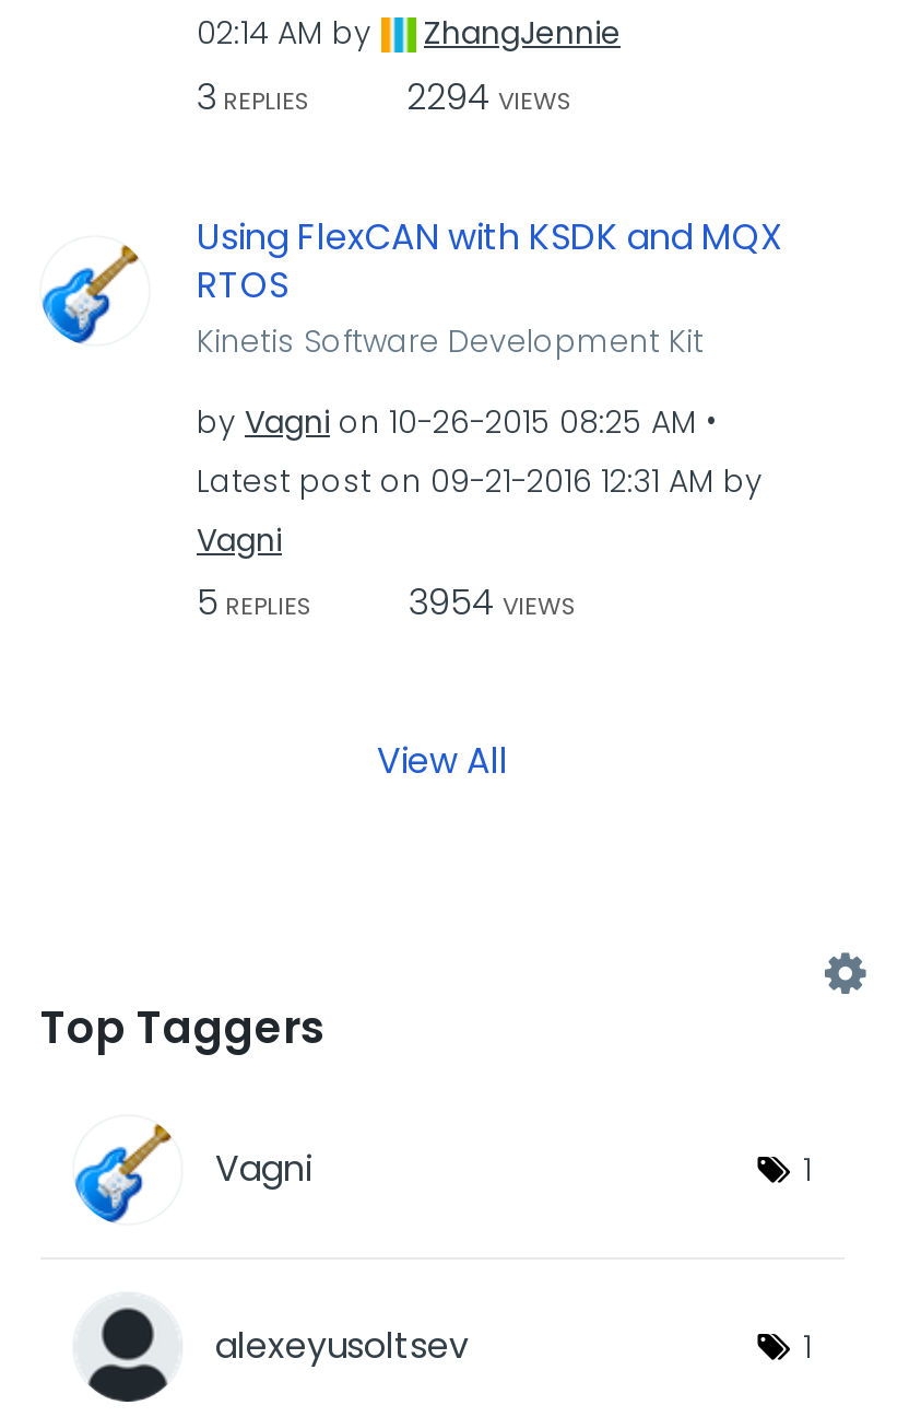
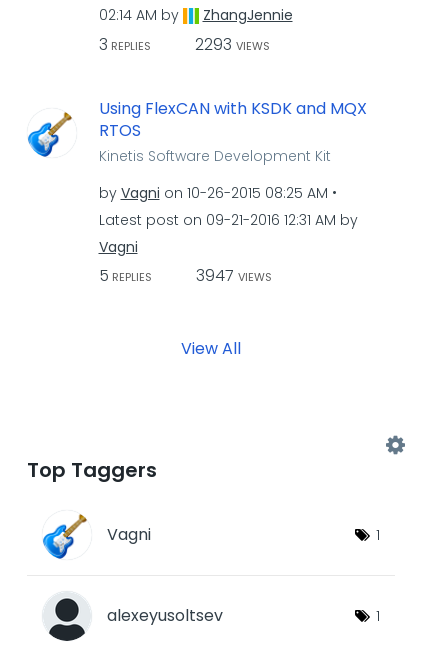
- 3 REPLIES 2294 VIEWS
+ 3 REPLIES 2293 VIEWS

- 5 REPLIES 3954 VIEWS
+ 5 REPLIES 3947 VIEWS
